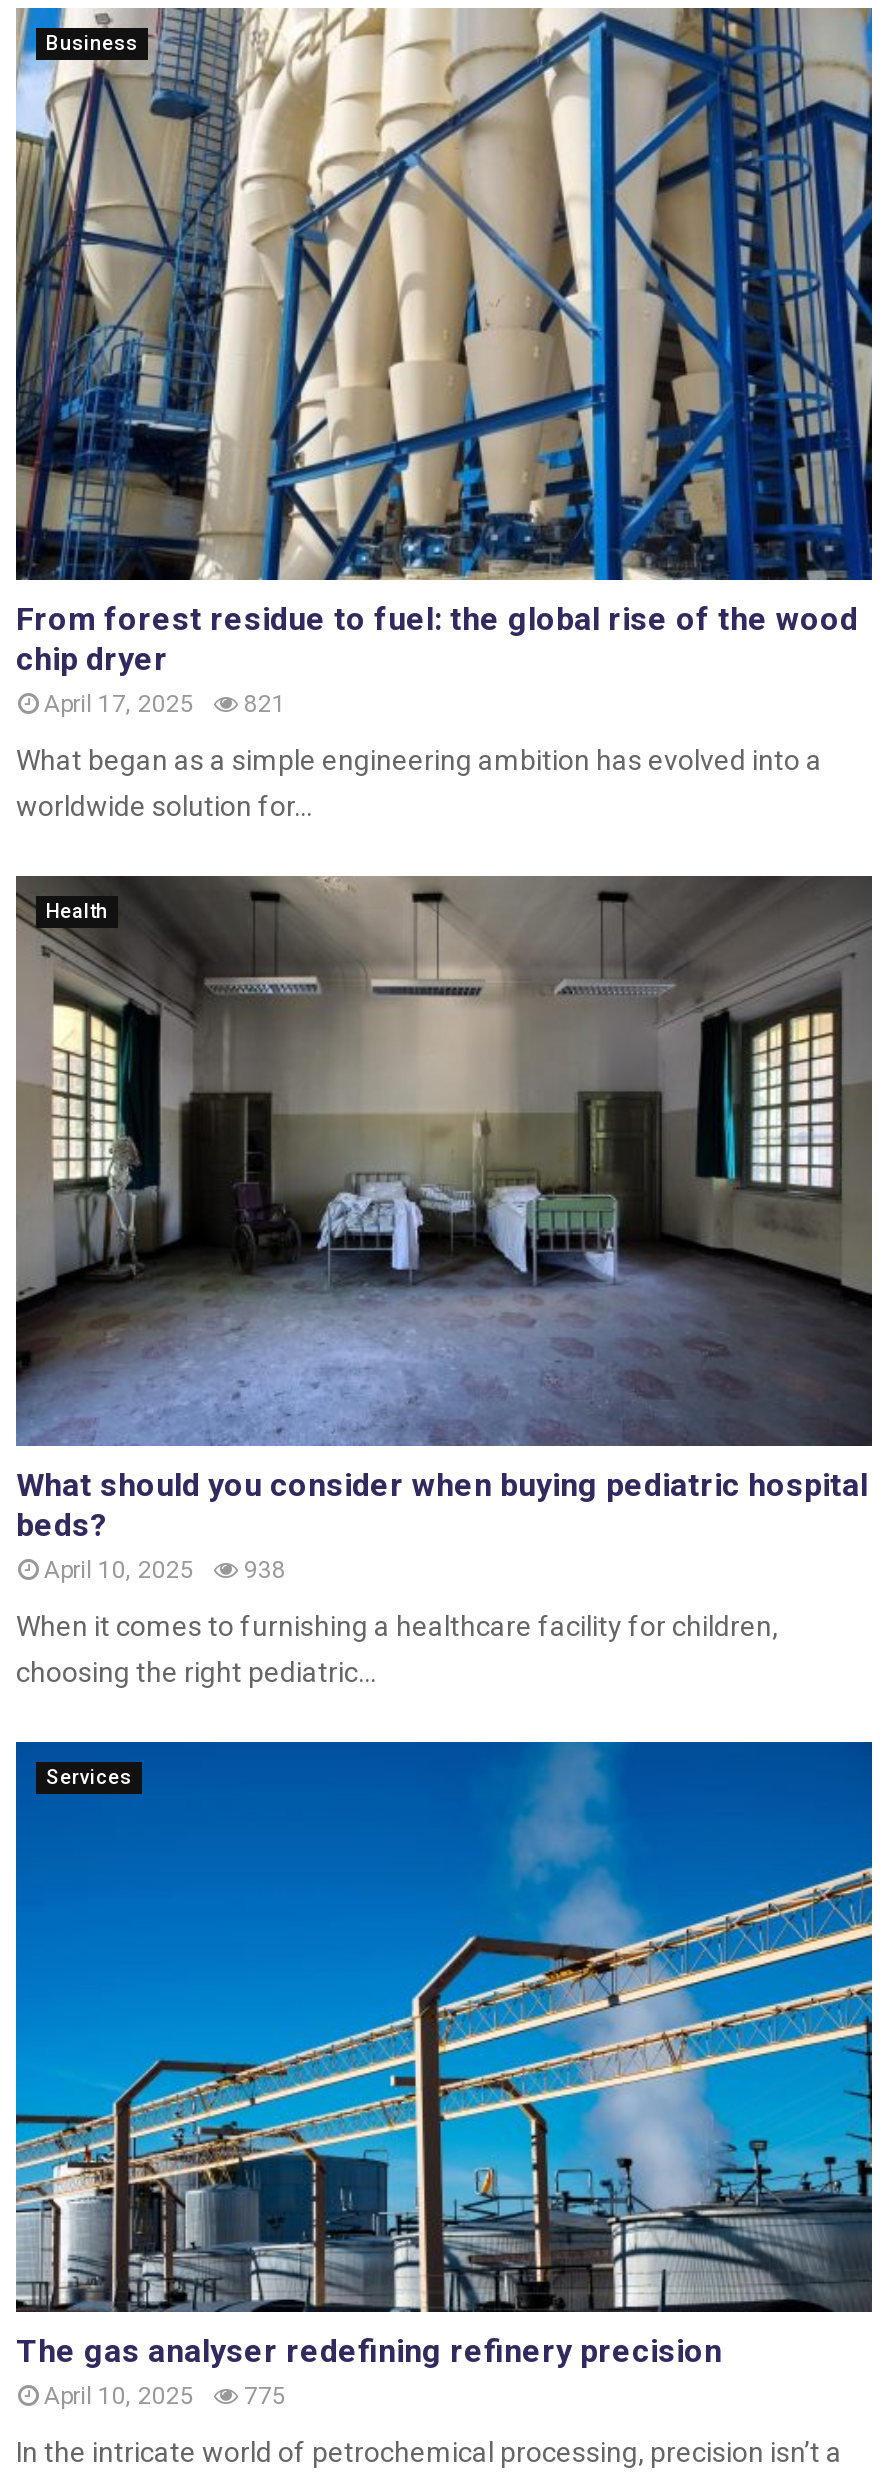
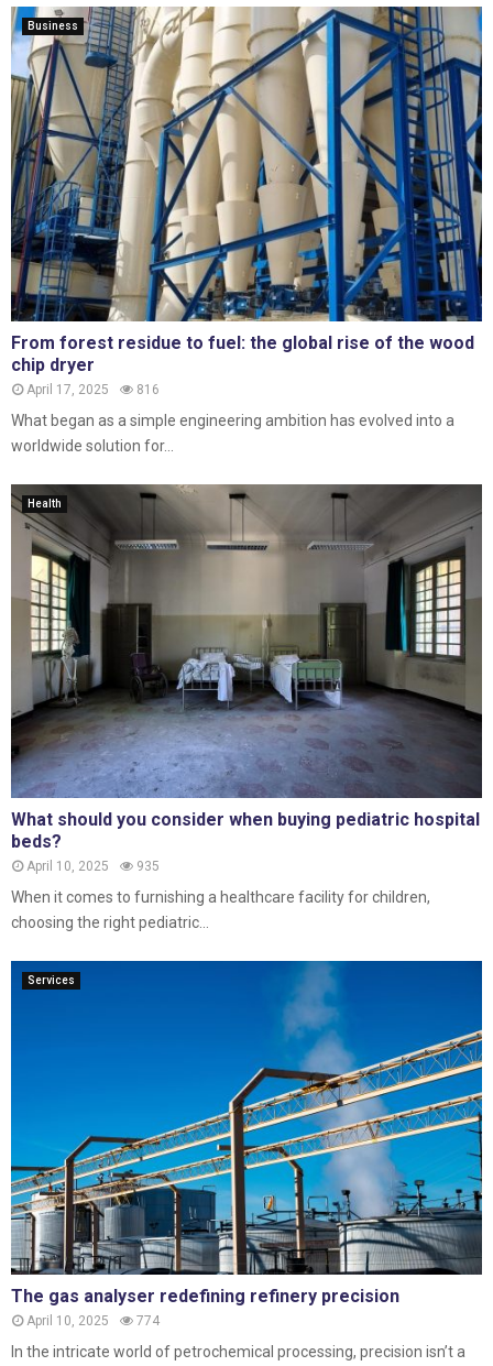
- April 17, 2025 821
+ April 17, 2025 816

- April 10, 2025 938
+ April 10, 2025 935

- April 10, 2025 775
+ April 10, 2025 774
